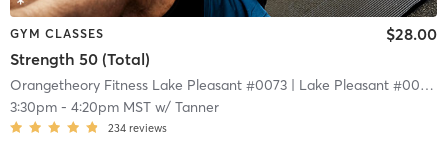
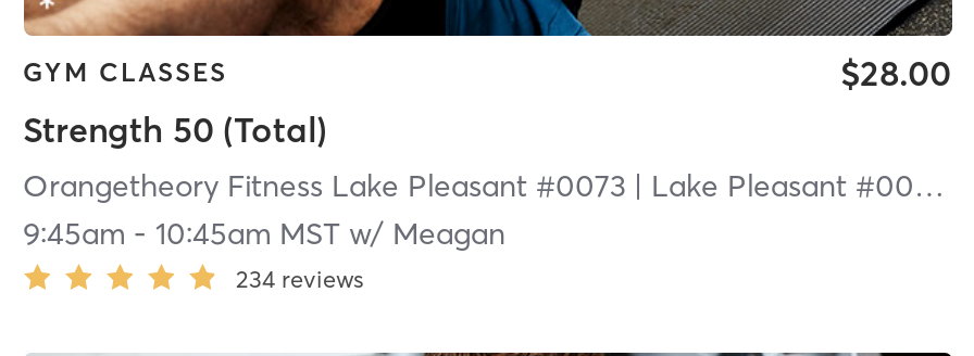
- 3:30pm - 4:20pm MST w/ Tanner
+ 9:45am - 10:45am MST w/ Meagan
